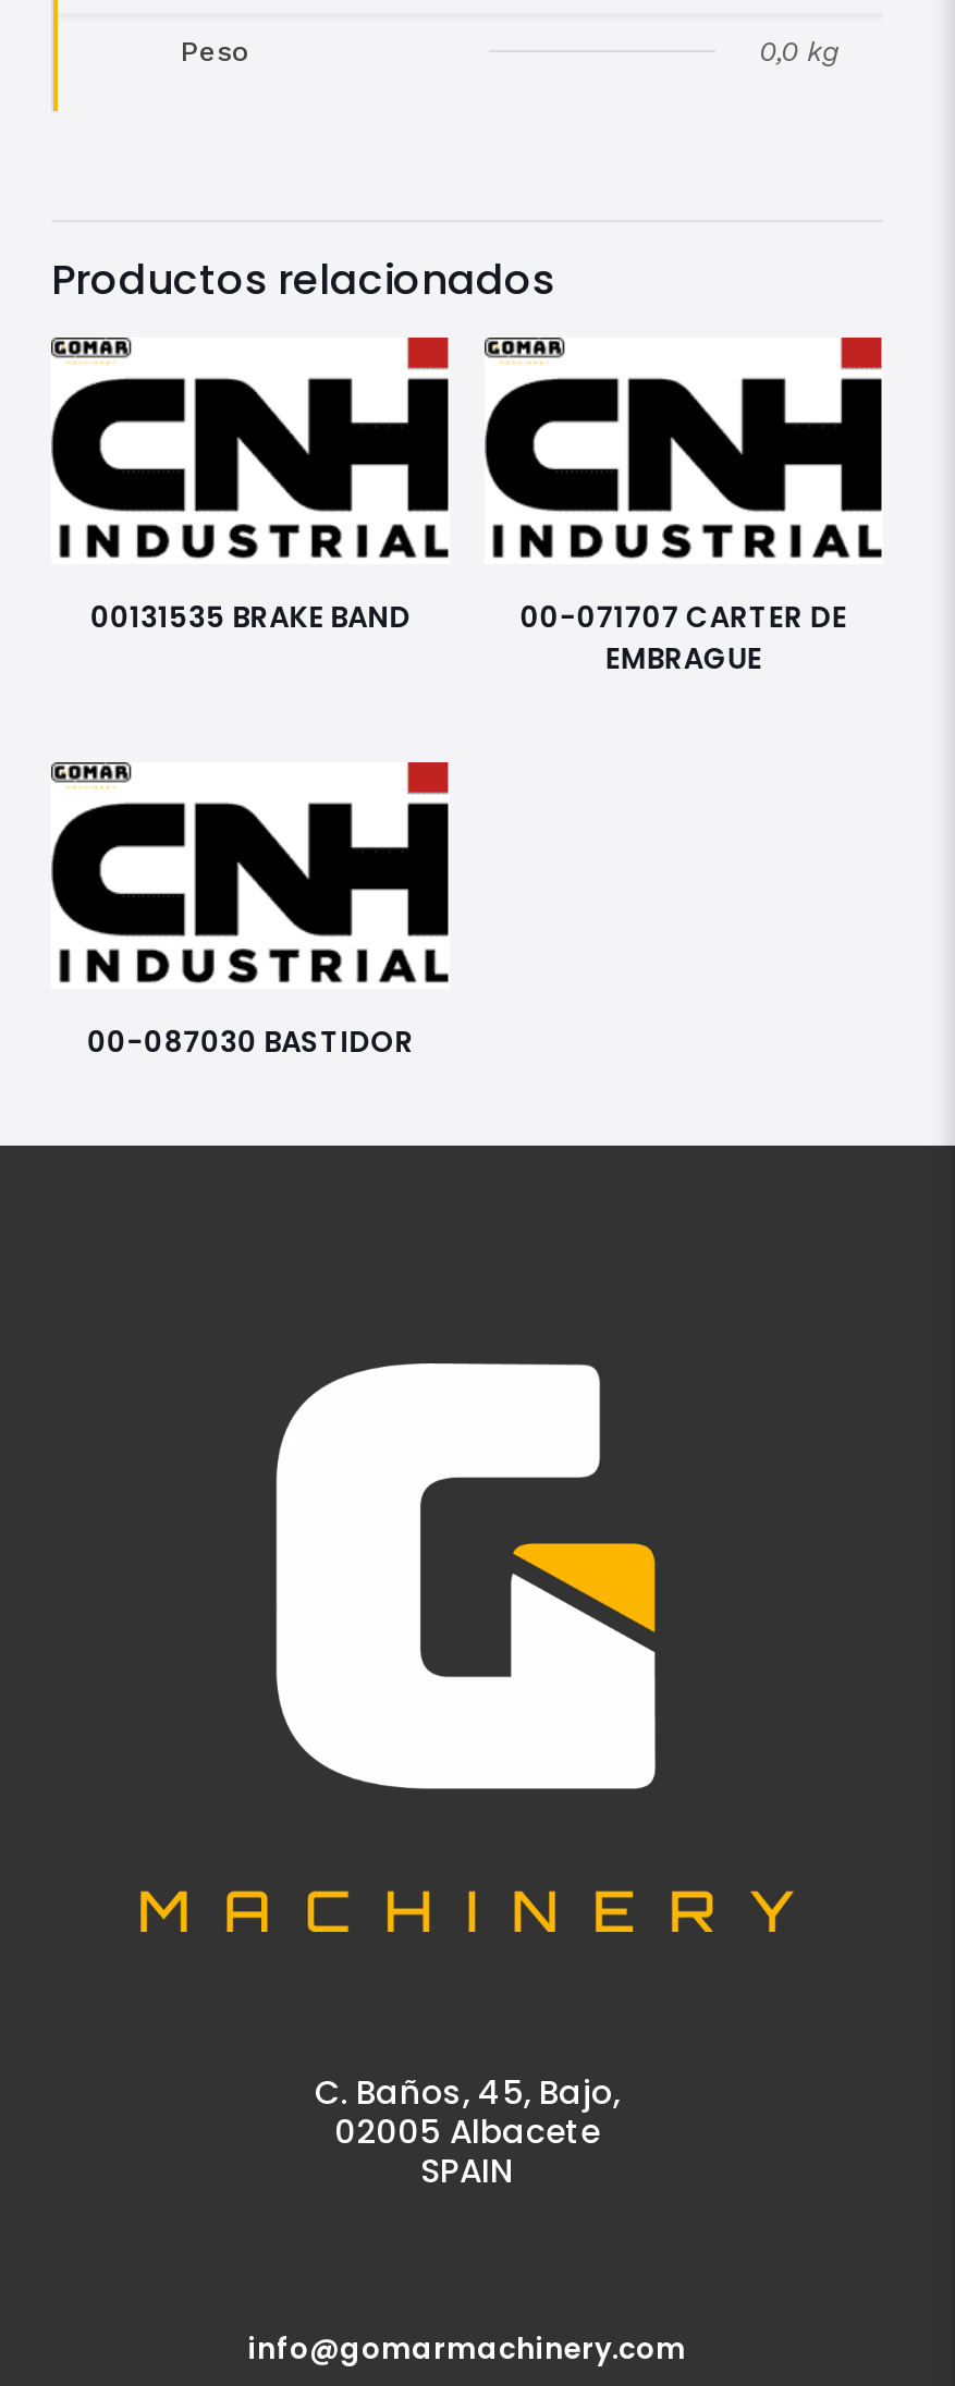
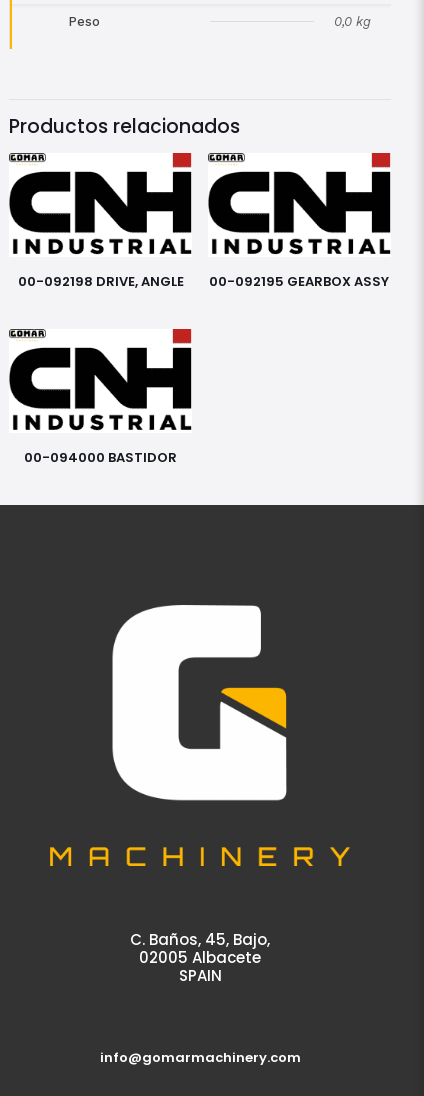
- 00131535 BRAKE BAND
- 00-071707 CARTER DE
- EMBRAGUE
+ 00-092198 DRIVE, ANGLE
+ 00-092195 GEARBOX ASSY

- 00-087030 BASTIDOR
+ 00-094000 BASTIDOR
